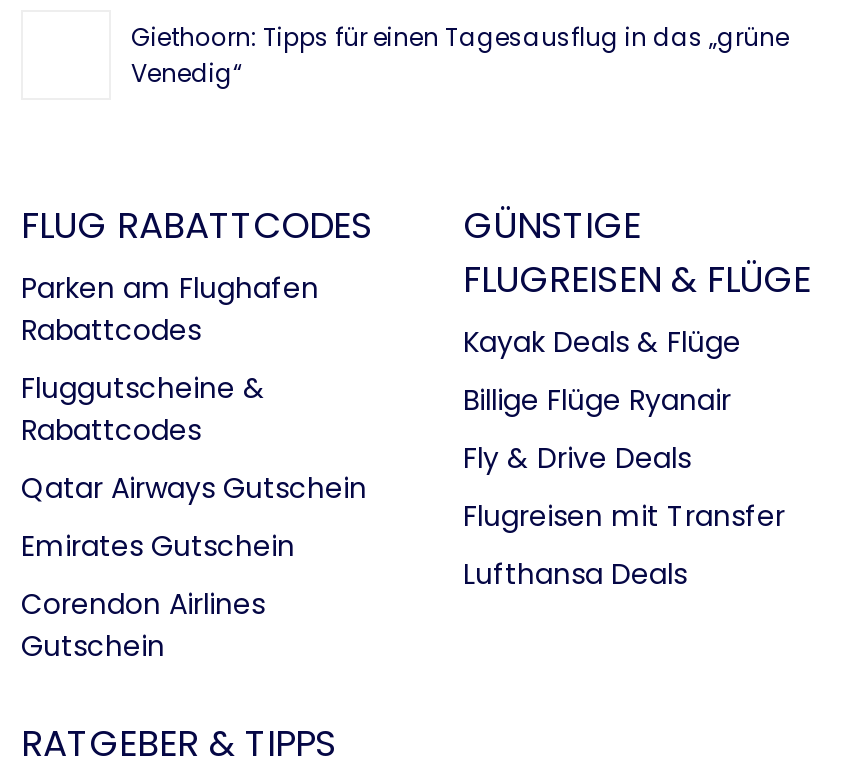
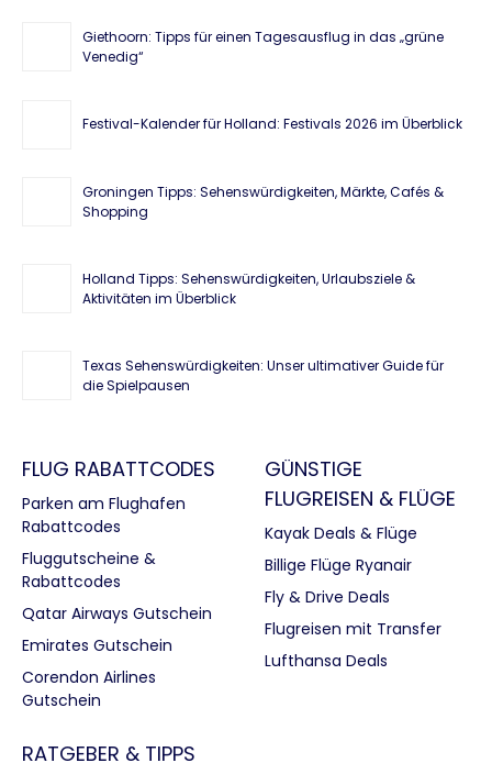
+ Festival-Kalender für Holland: Festivals 2026 im Überblick

+ Groningen Tipps: Sehenswürdigkeiten, Märkte, Cafés &
+ Shopping

+ Holland Tipps: Sehenswürdigkeiten, Urlaubsziele &
+ Aktivitäten im Überblick

+ Texas Sehenswürdigkeiten: Unser ultimativer Guide für
+ die Spielpausen
